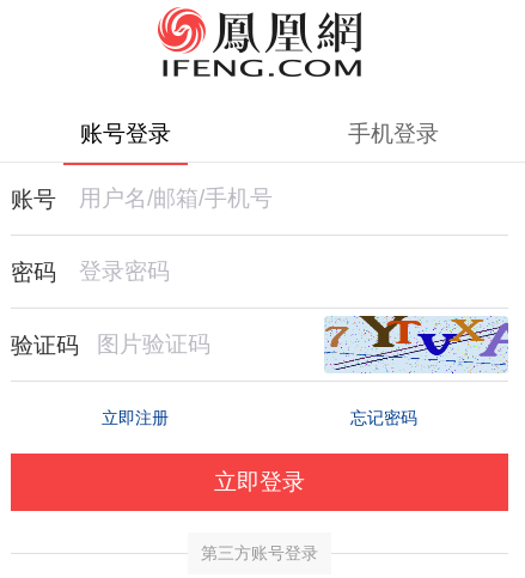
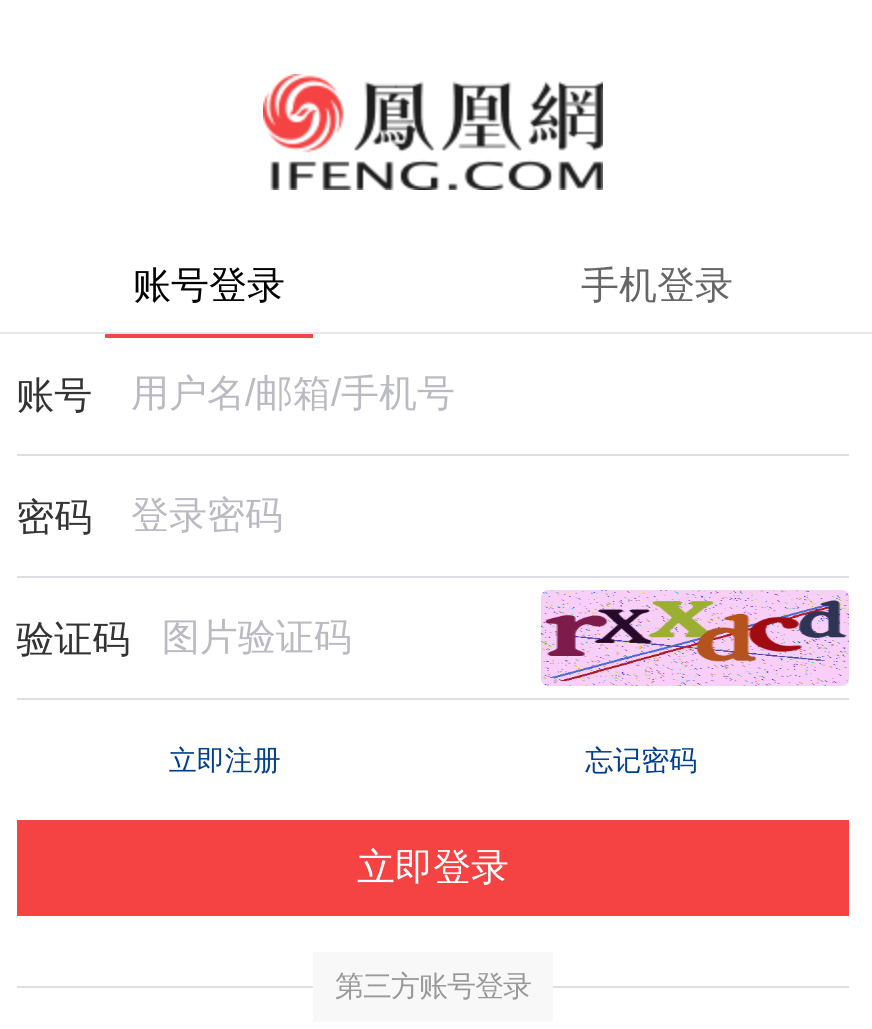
- [image]
+ [image]
